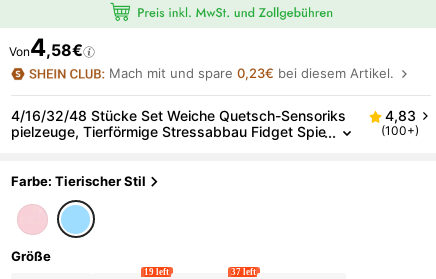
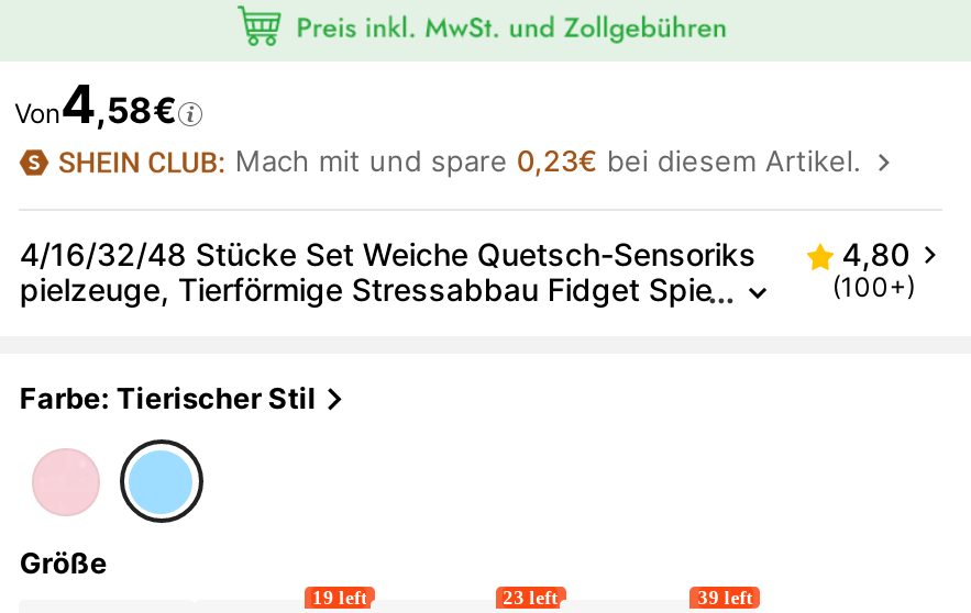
- 4,83
+ 4,80

- 37 left
+ 23 left

+ 39 left
